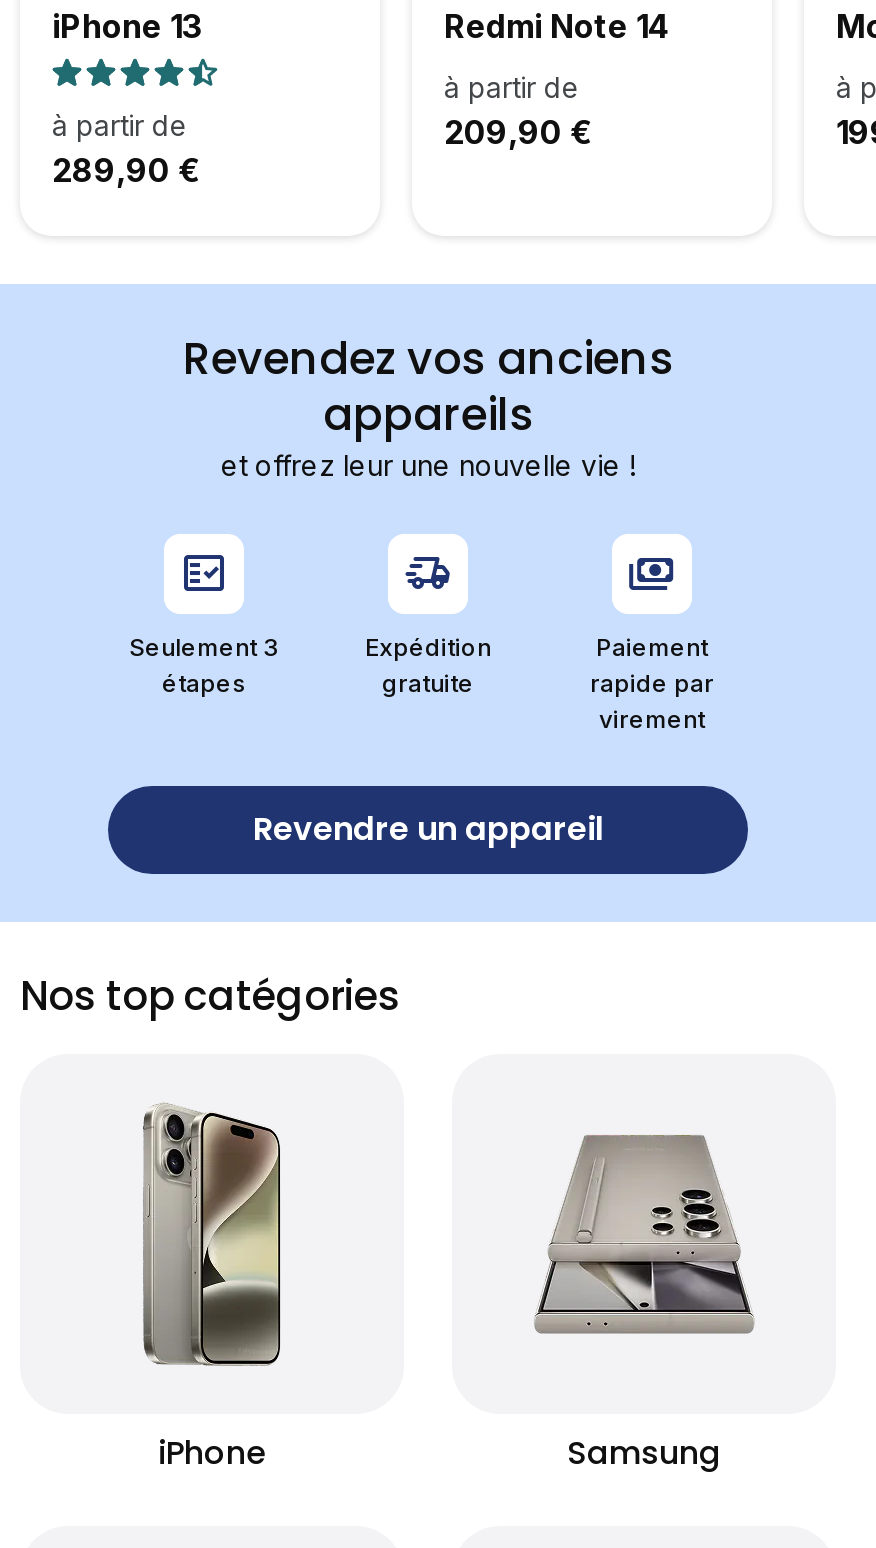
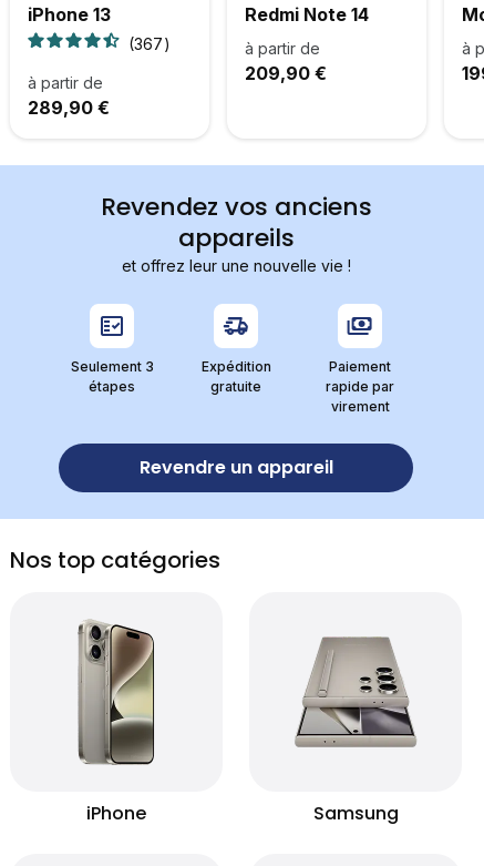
+ 367
